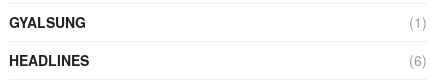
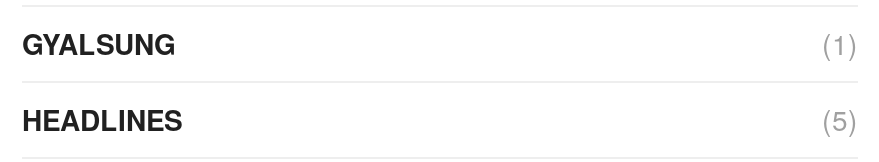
- (6)
+ (5)
